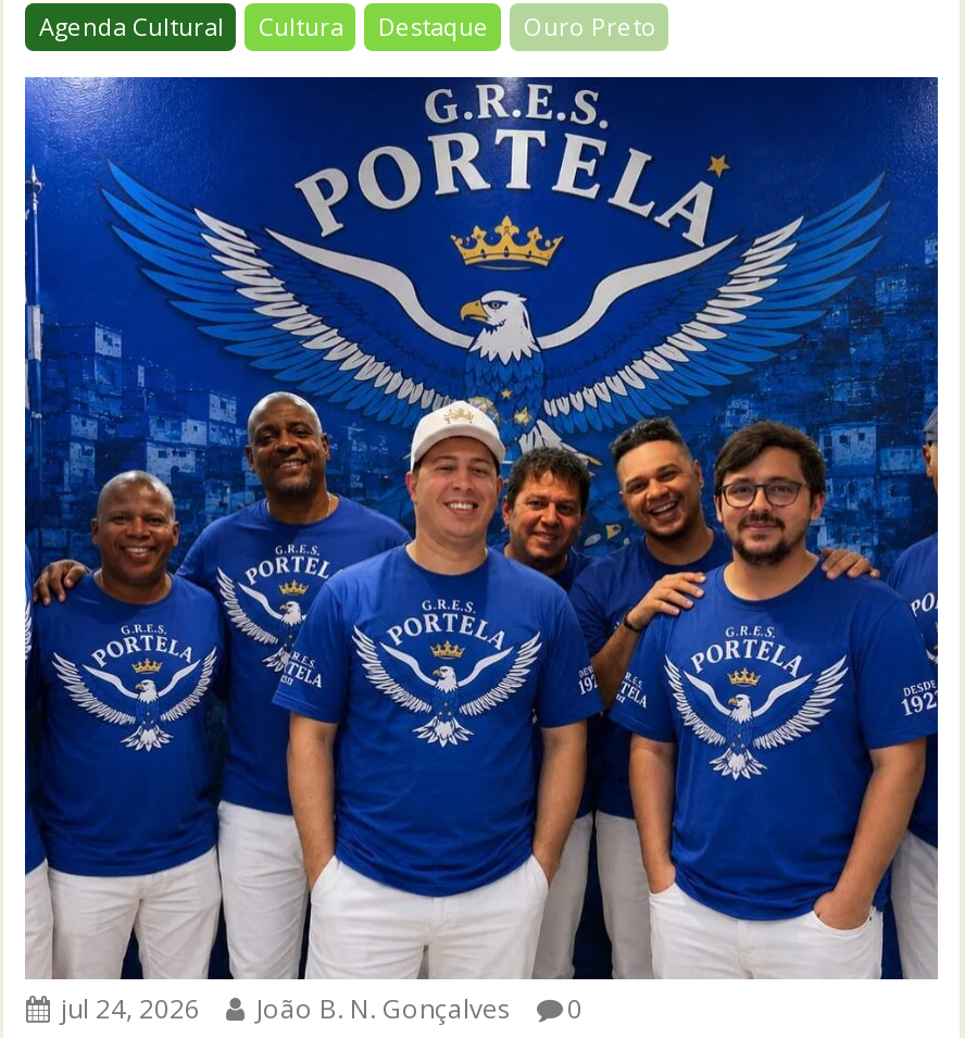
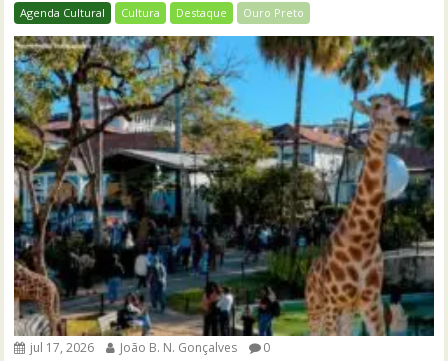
- [image]
- jul 24, 2026 João B. N. Gonçalves 0
+ [image]
+ jul 17, 2026 João B. N. Gonçalves 0
